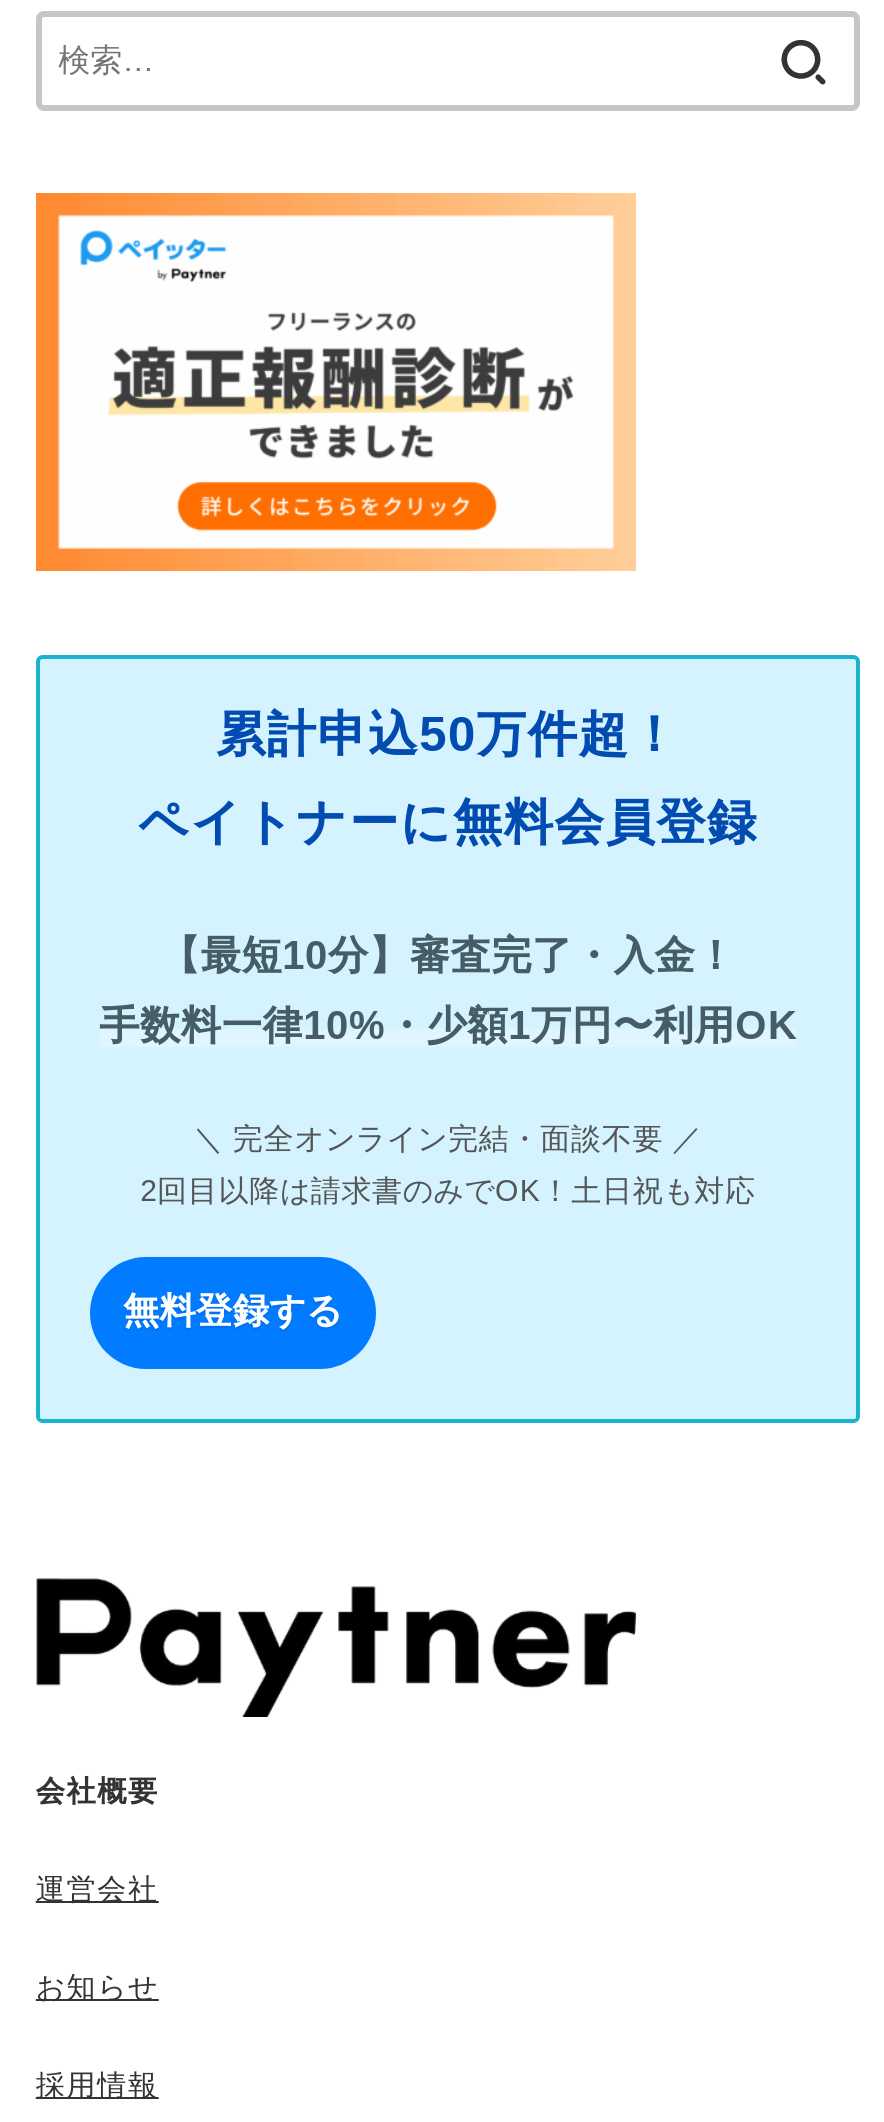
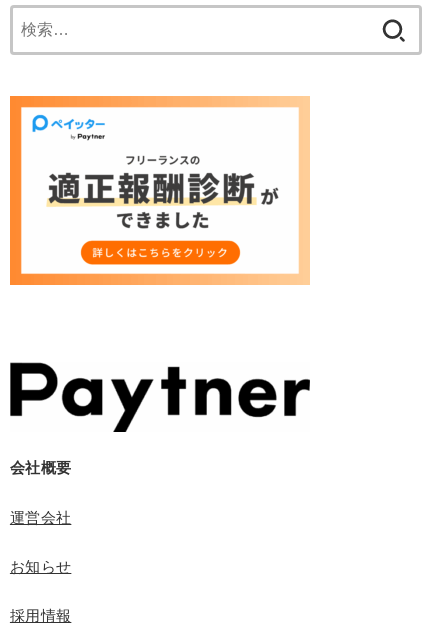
- [image]
- 累計申込50万件超！
- ペイトナーに無料会員登録
- 【最短10分】審査完了・入金！
- 手数料一律10%・少額1万円〜利用OK
- ＼ 完全オンライン完結・面談不要 ／
- 2回目以降は請求書のみでOK！土日祝も対応
- 無料登録する
